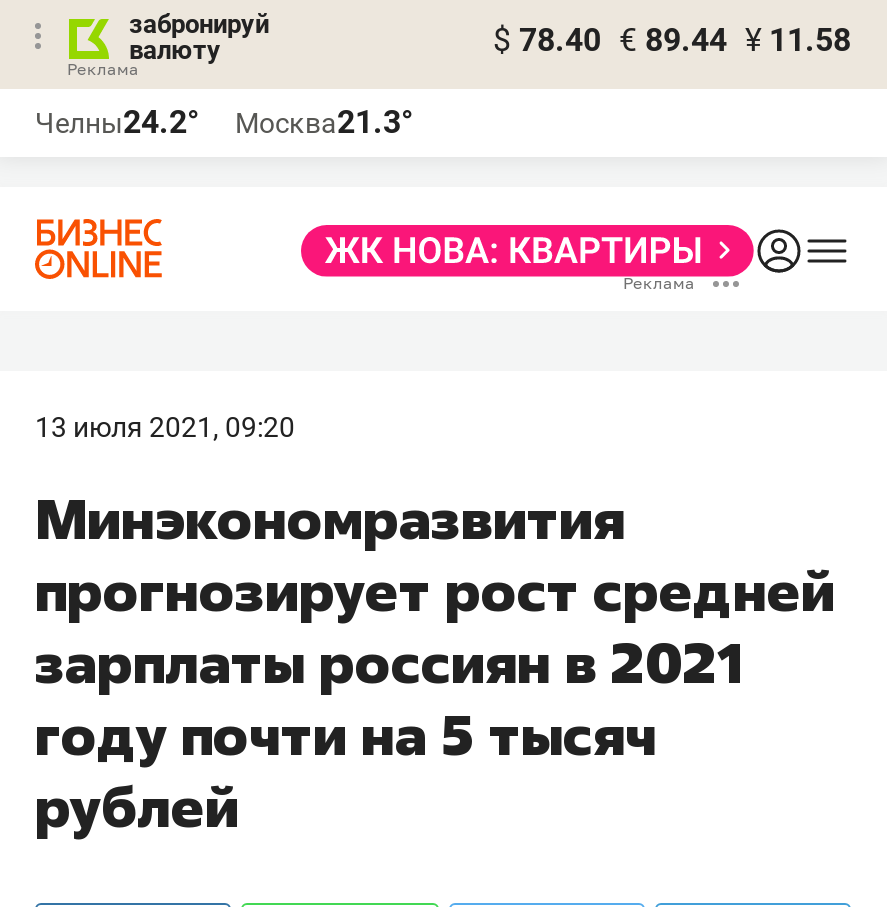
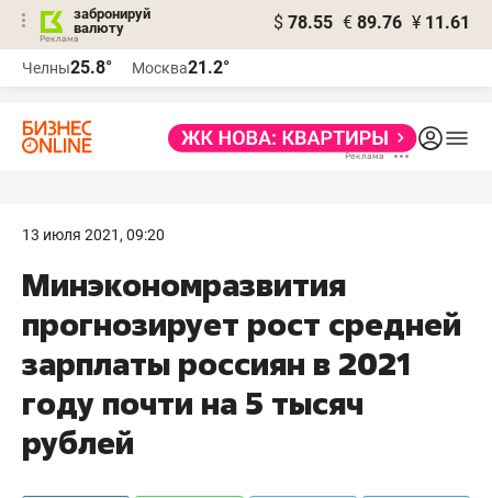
- $ 78.40 € 89.44 ¥ 11.58
+ $ 78.55 € 89.76 ¥ 11.61

- Челны24.2°
+ Челны25.8°

- Москва21.3°
+ Москва21.2°
